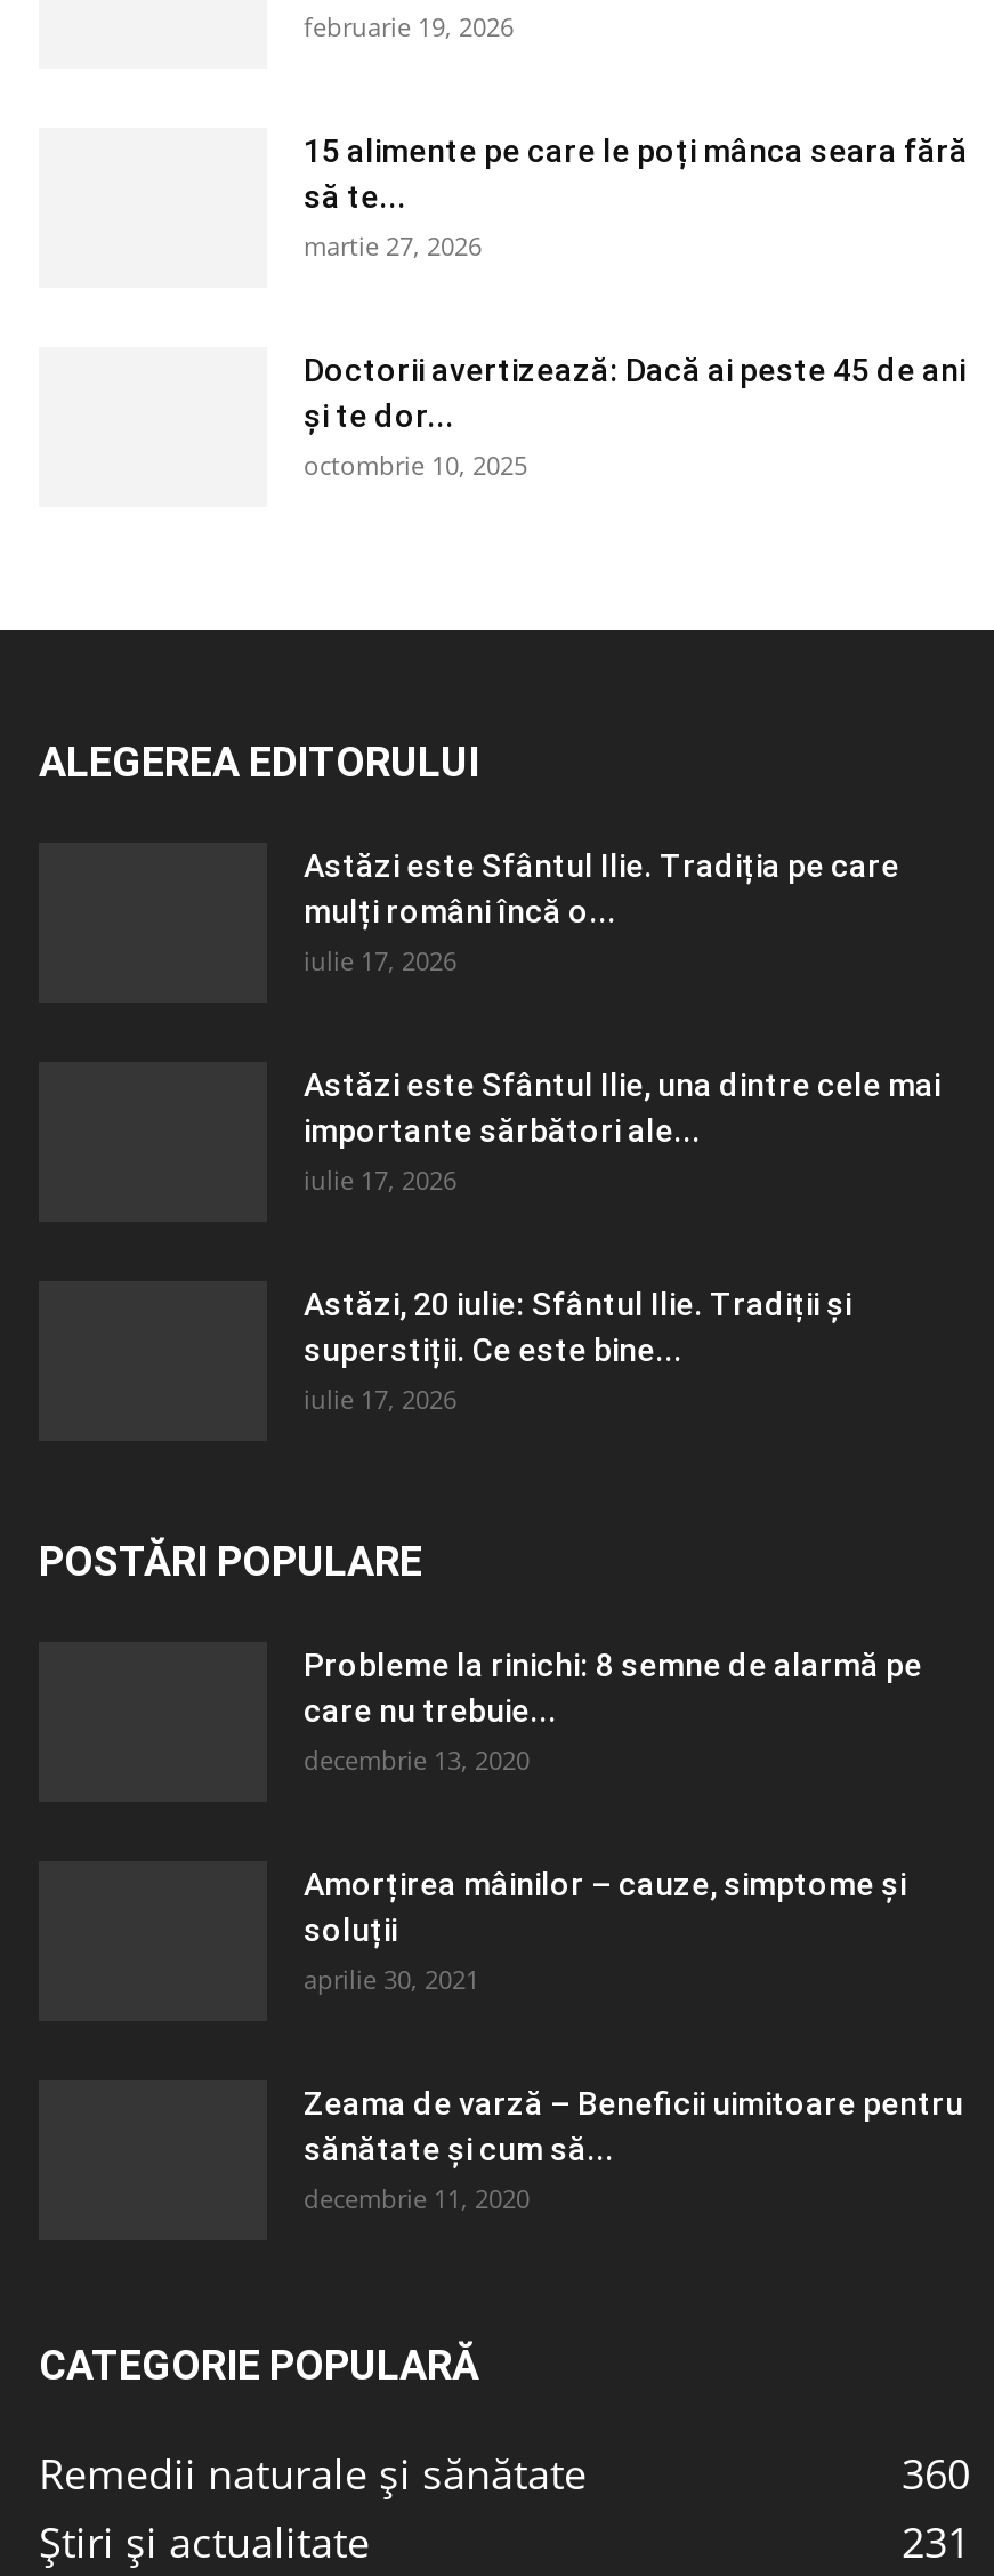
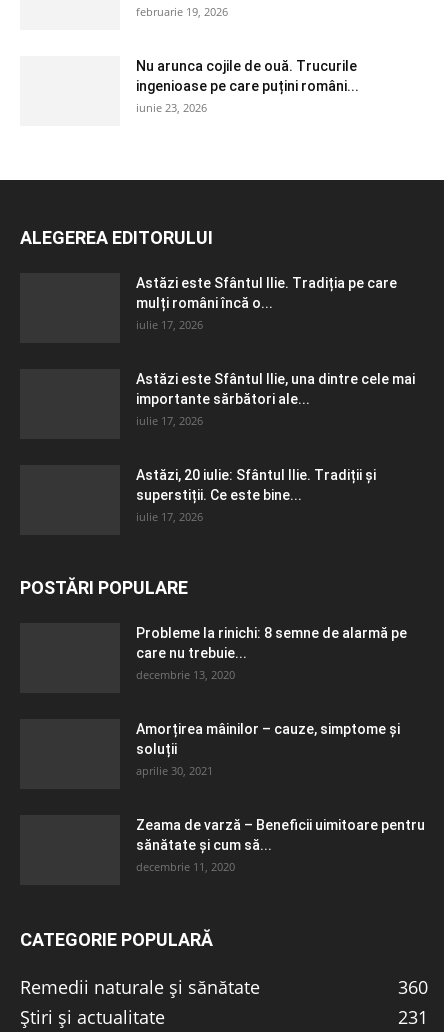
- 15 alimente pe care le poți mânca seara fără
- să te...
- martie 27, 2026
- Doctorii avertizează: Dacă ai peste 45 de ani
- și te dor...
- octombrie 10, 2025
+ Nu arunca cojile de ouă. Trucurile
+ ingenioase pe care puțini români...
+ iunie 23, 2026
